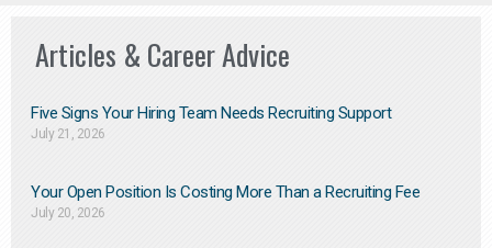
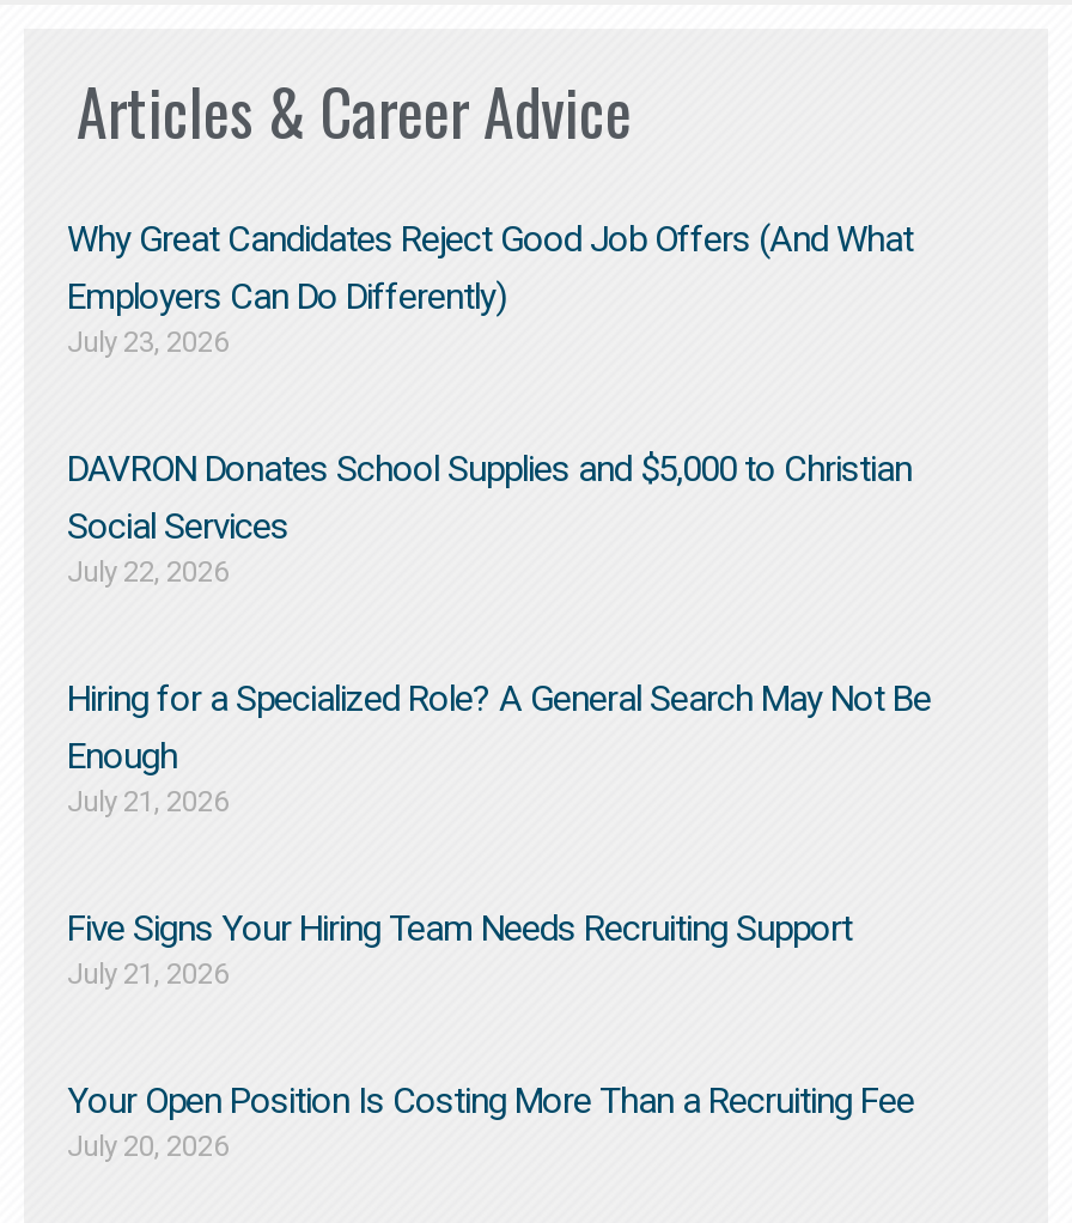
+ Why Great Candidates Reject Good Job Offers (And What
+ Employers Can Do Differently)
+ July 23, 2026
+ DAVRON Donates School Supplies and $5,000 to Christian
+ Social Services
+ July 22, 2026
+ Hiring for a Specialized Role? A General Search May Not Be
+ Enough
+ July 21, 2026
